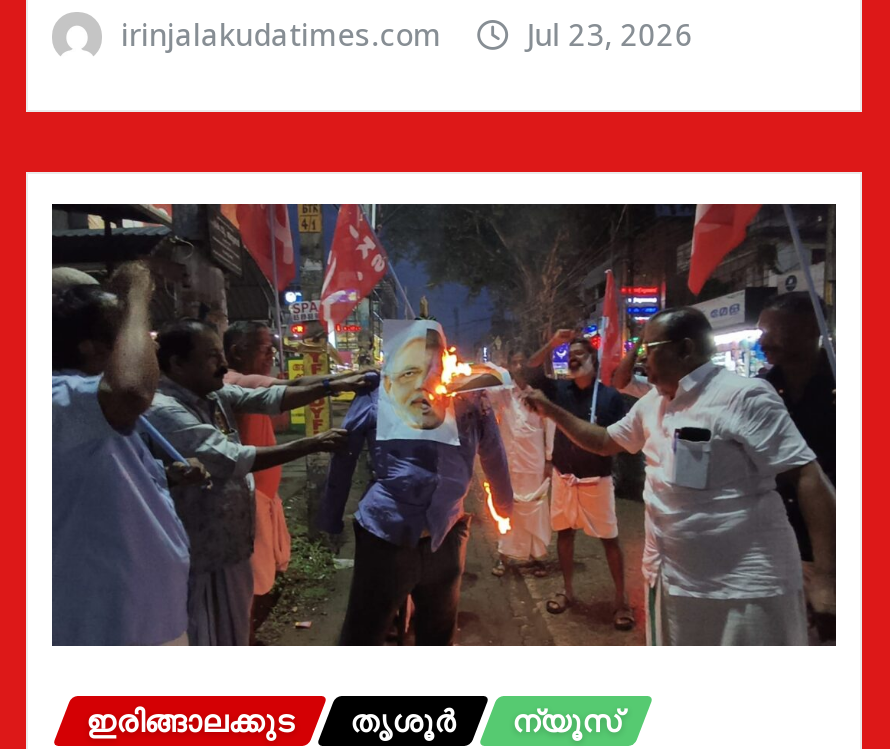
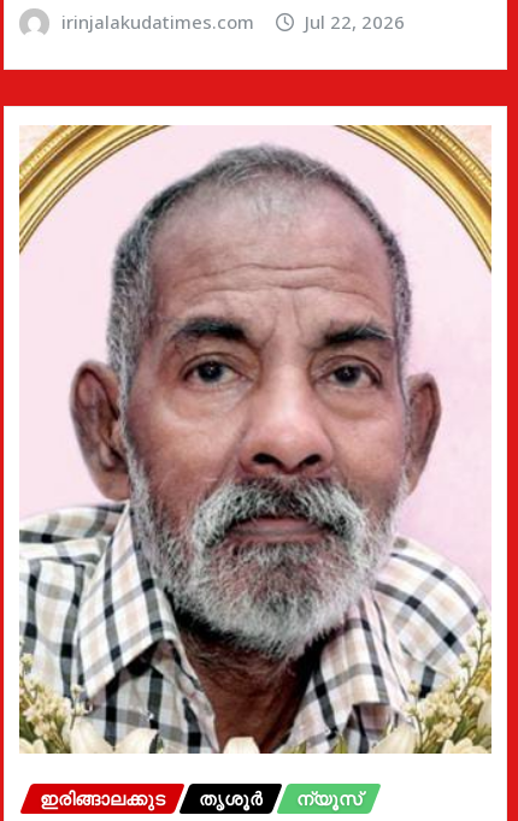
- Jul 23, 2026
+ Jul 22, 2026

- [image]
+ [image]
